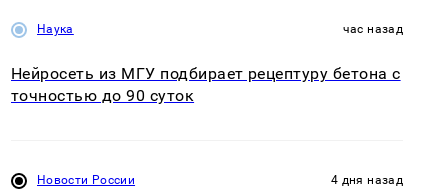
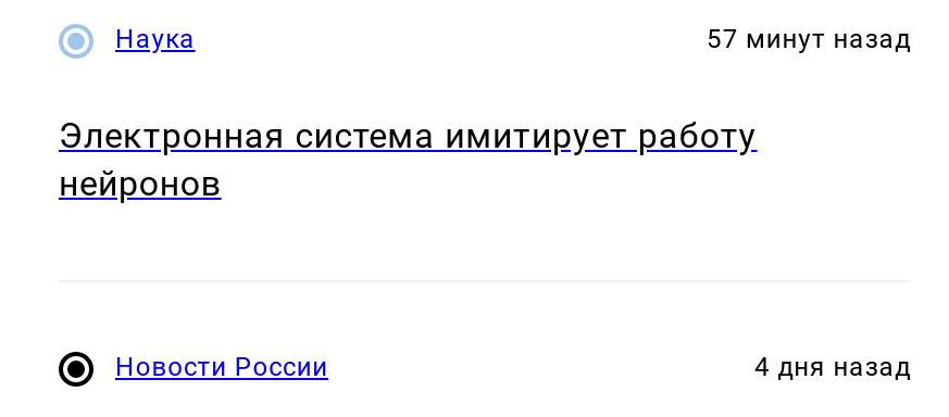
- час назад
+ 57 минут назад

- Нейросеть из МГУ подбирает рецептуру бетона с
- точностью до 90 суток
+ Электронная система имитирует работу
+ нейронов
